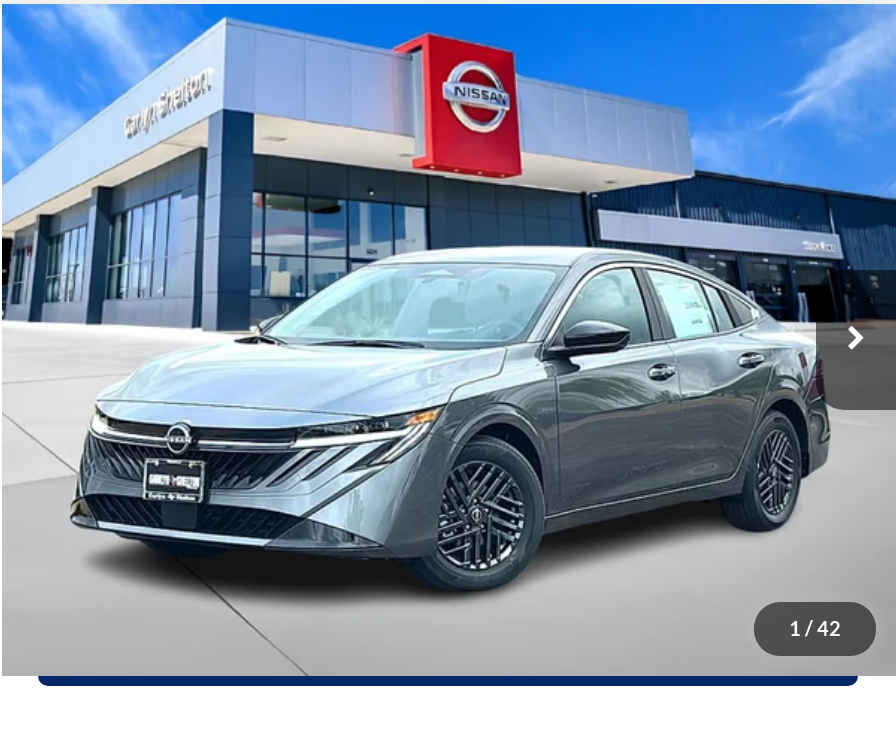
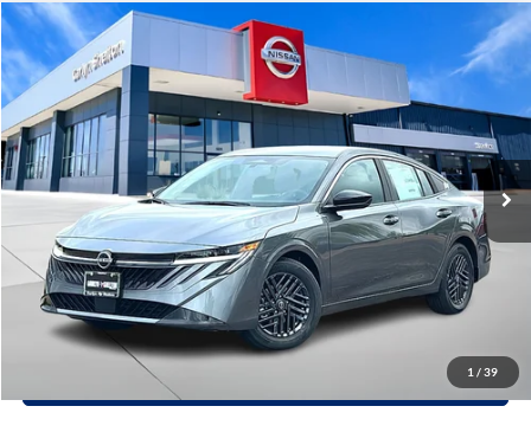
- 1 / 42
+ 1 / 39
